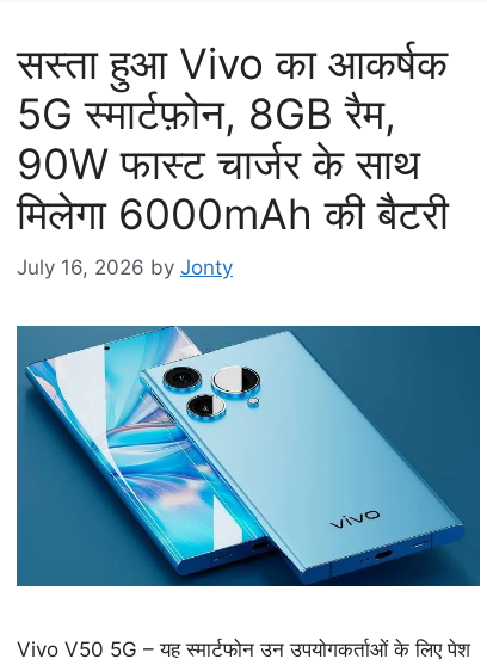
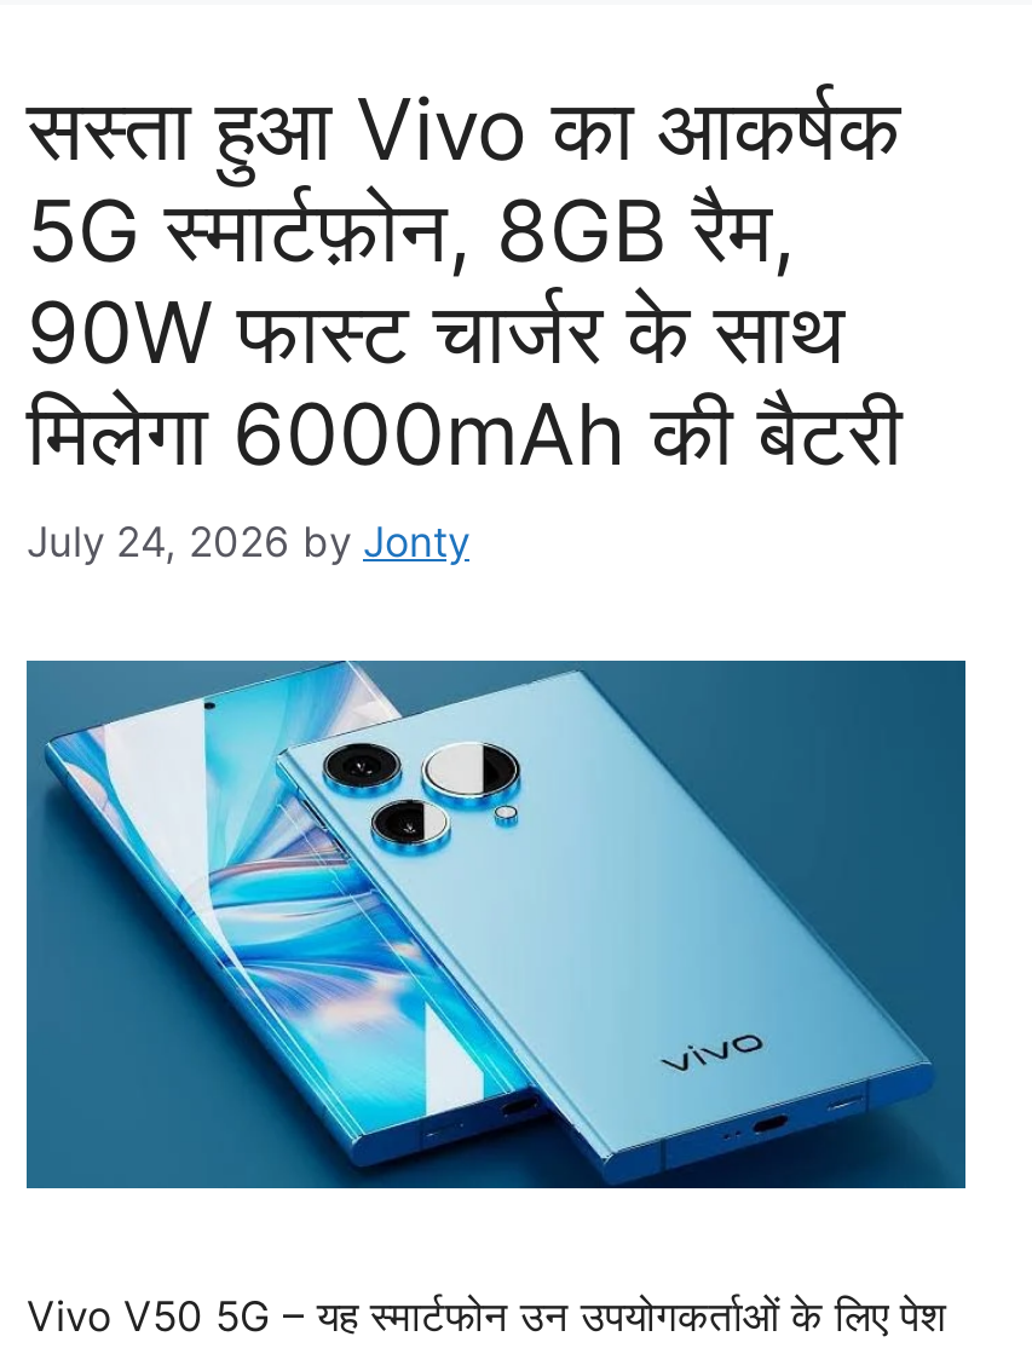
- July 16, 2026 by Jonty
+ July 24, 2026 by Jonty
